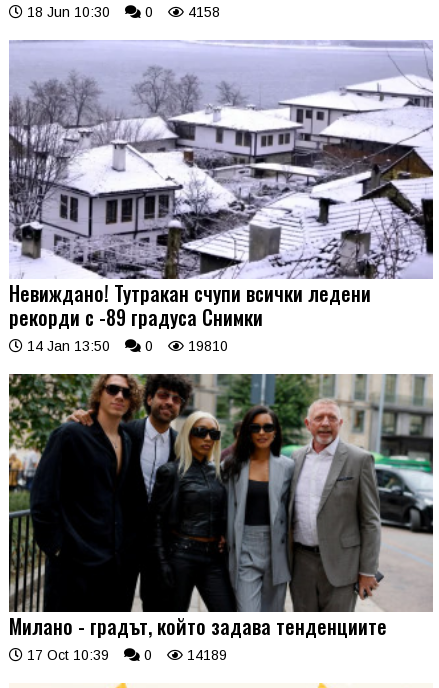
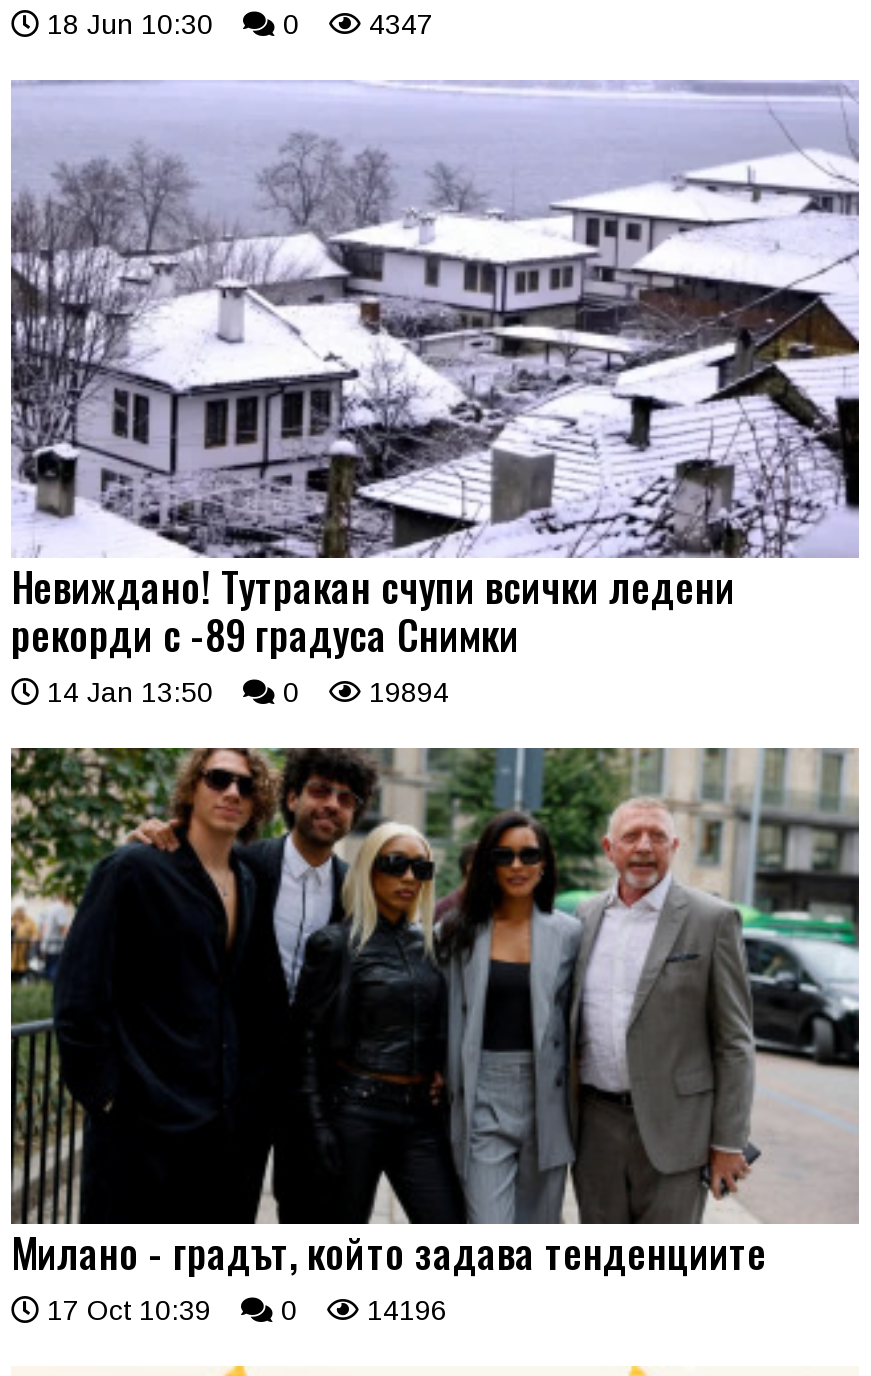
- 18 Jun 10:30 0 4158
+ 18 Jun 10:30 0 4347

- 14 Jan 13:50 0 19810
+ 14 Jan 13:50 0 19894

- 17 Oct 10:39 0 14189
+ 17 Oct 10:39 0 14196
